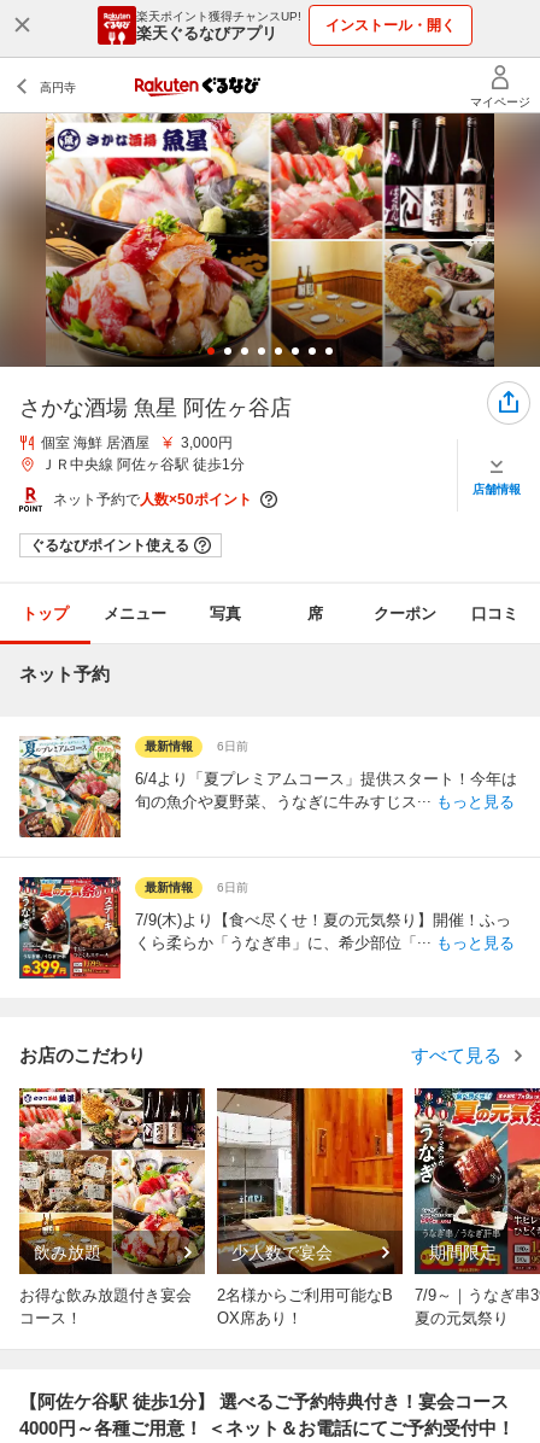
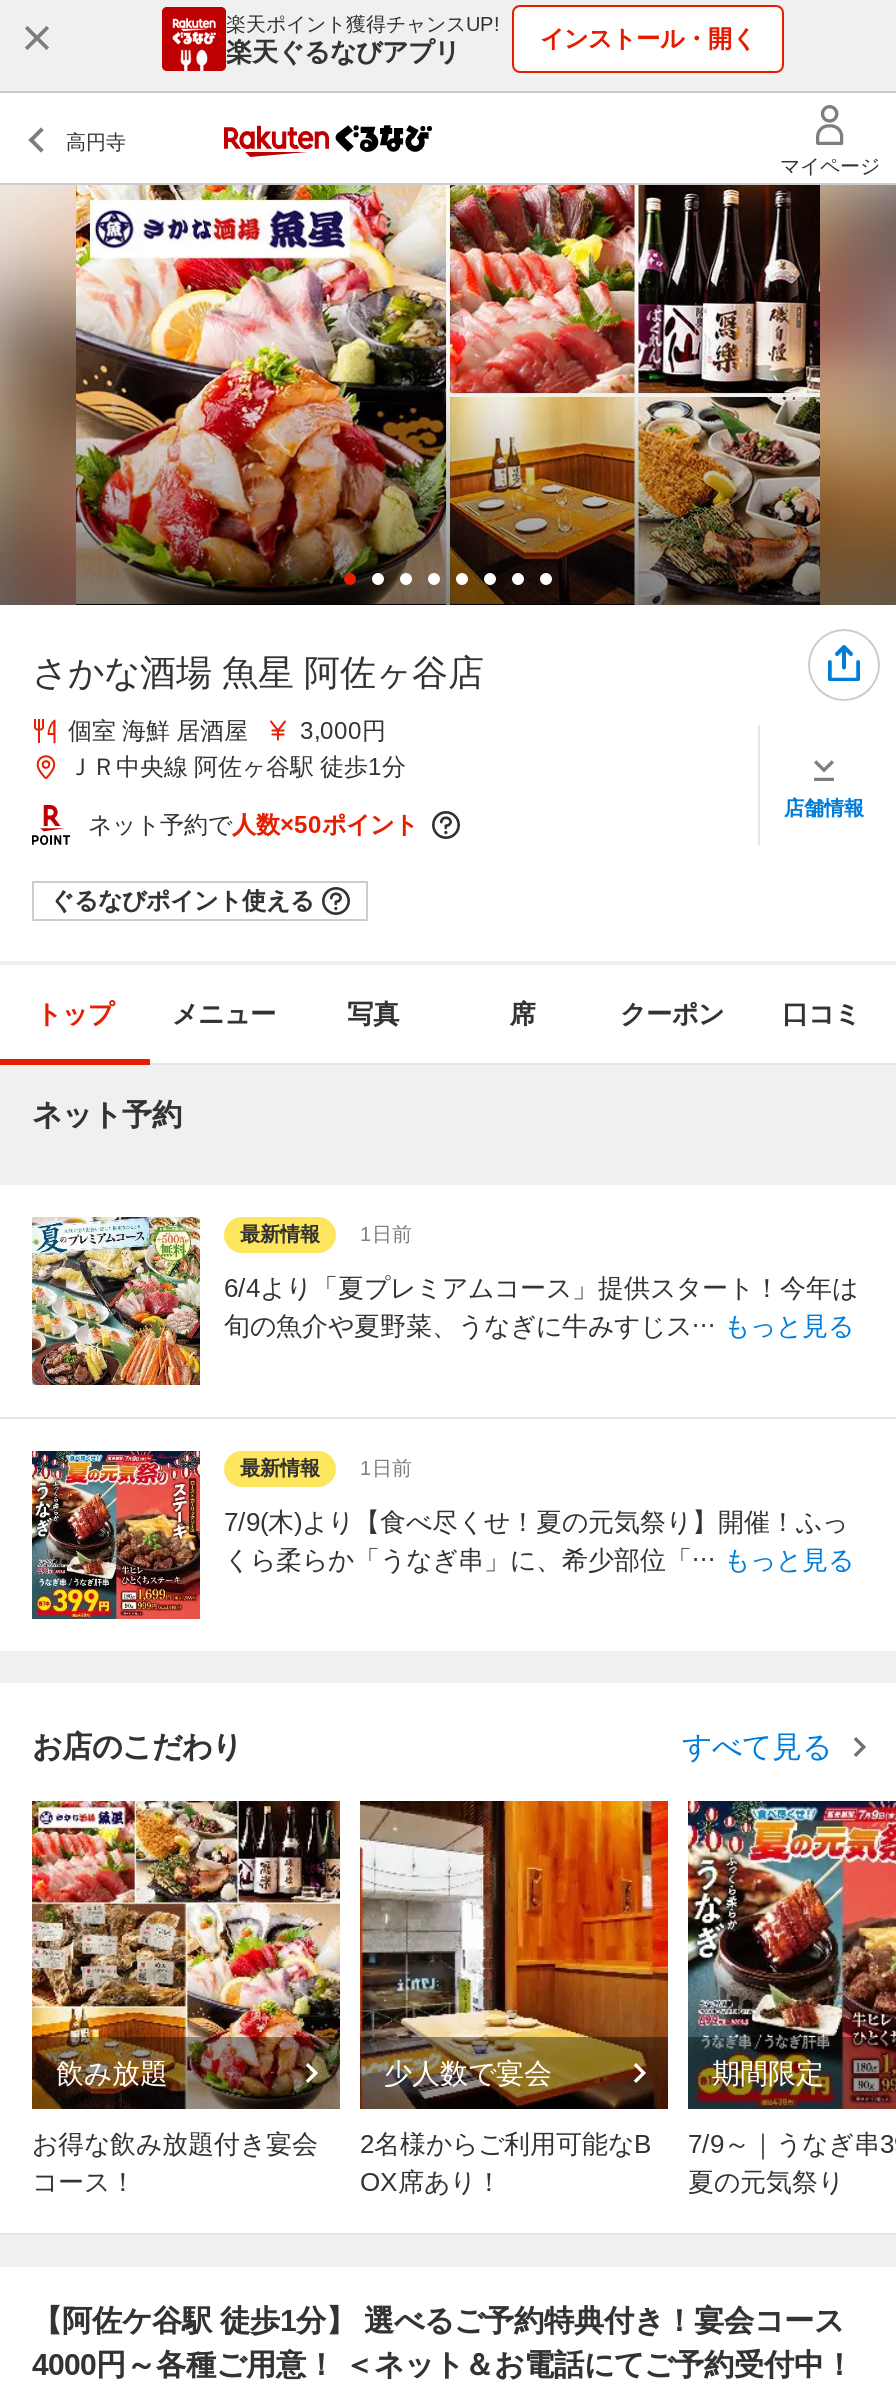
- 最新情報 6日前
+ 最新情報 1日前

- 最新情報 6日前
+ 最新情報 1日前
